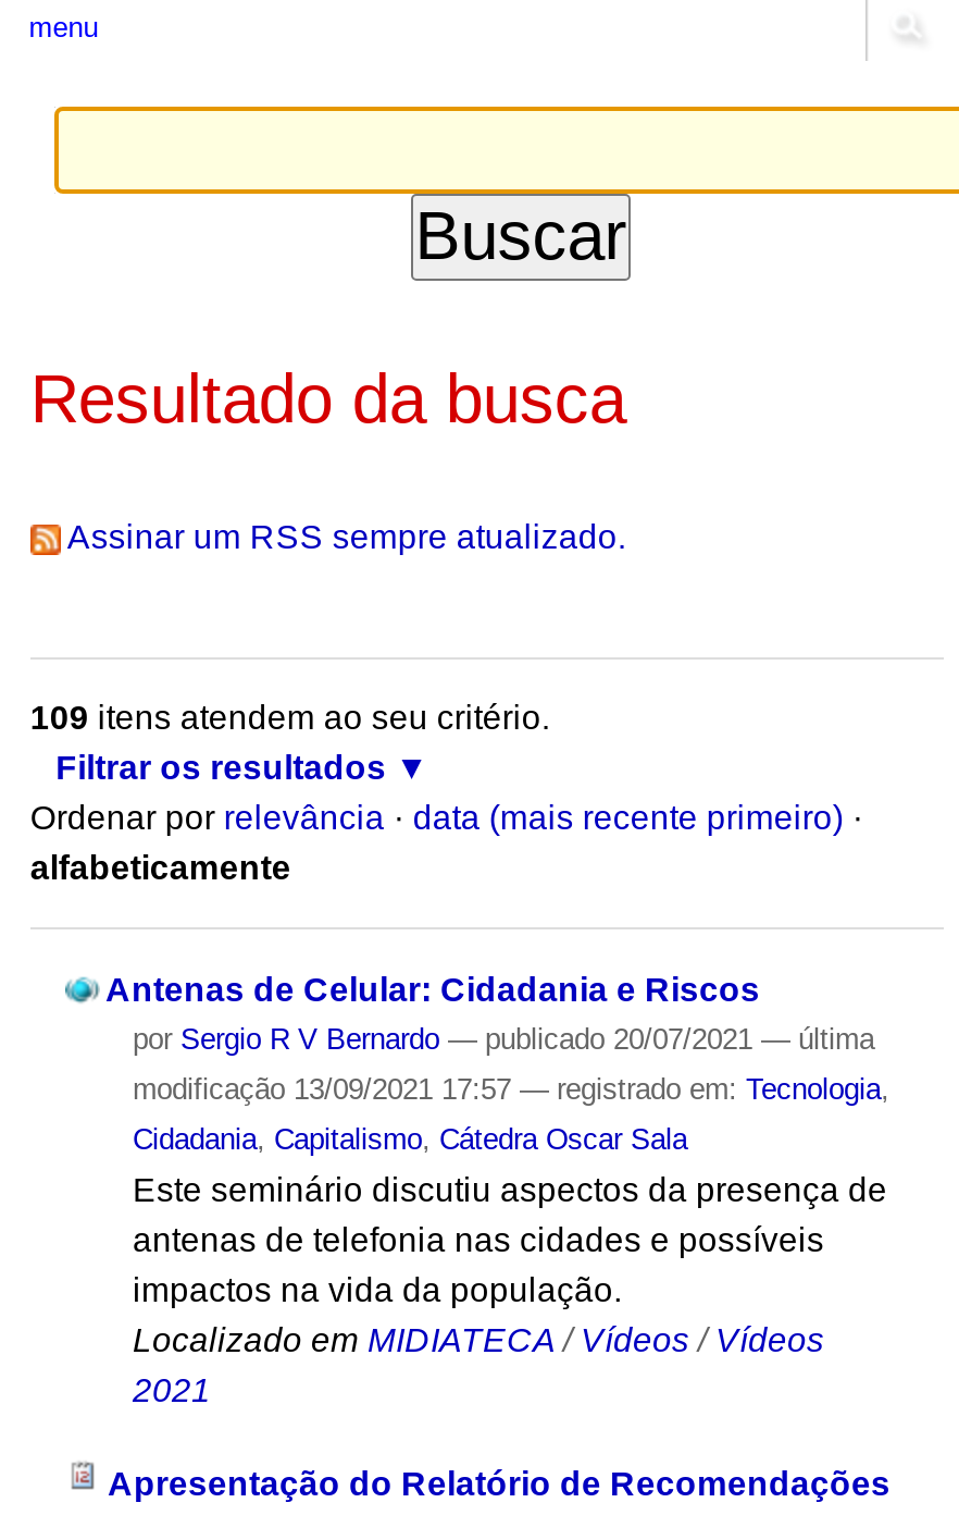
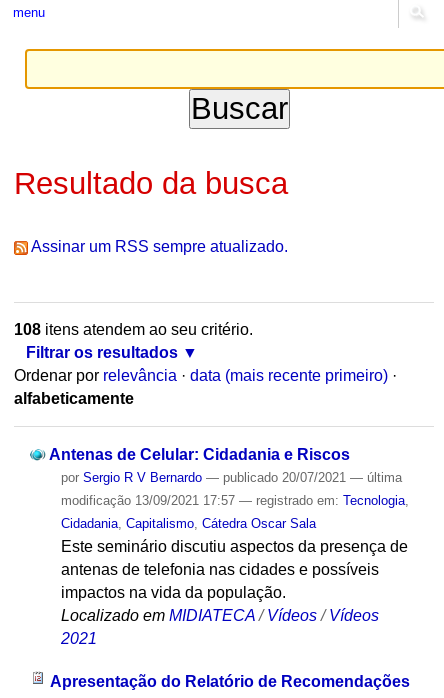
- 109 itens atendem ao seu critério.
+ 108 itens atendem ao seu critério.
